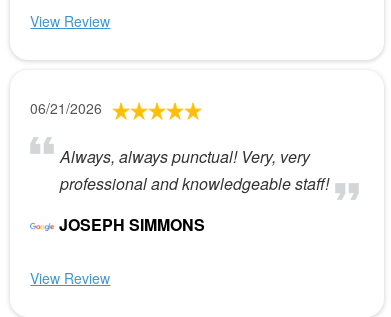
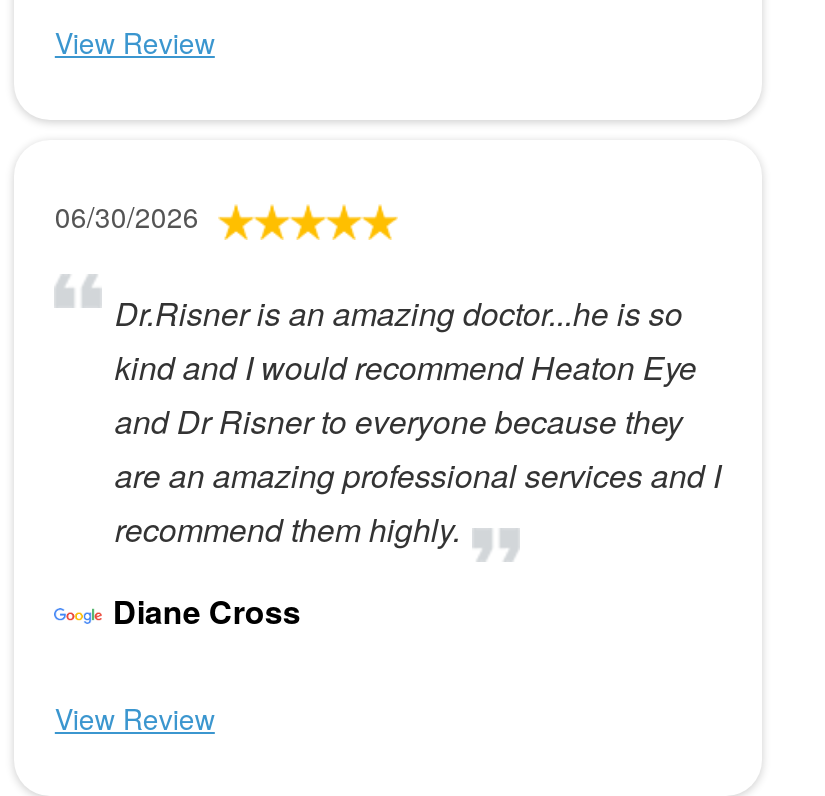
- 06/21/2026
+ 06/30/2026

- Always, always punctual! Very, very
- professional and knowledgeable staff!
+ Dr.Risner is an amazing doctor...he is so
+ kind and I would recommend Heaton Eye
+ and Dr Risner to everyone because they
+ are an amazing professional services and I
+ recommend them highly.

- JOSEPH SIMMONS
+ Diane Cross
